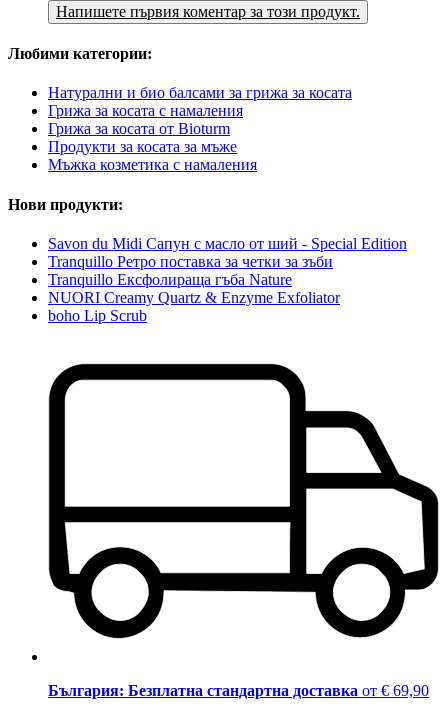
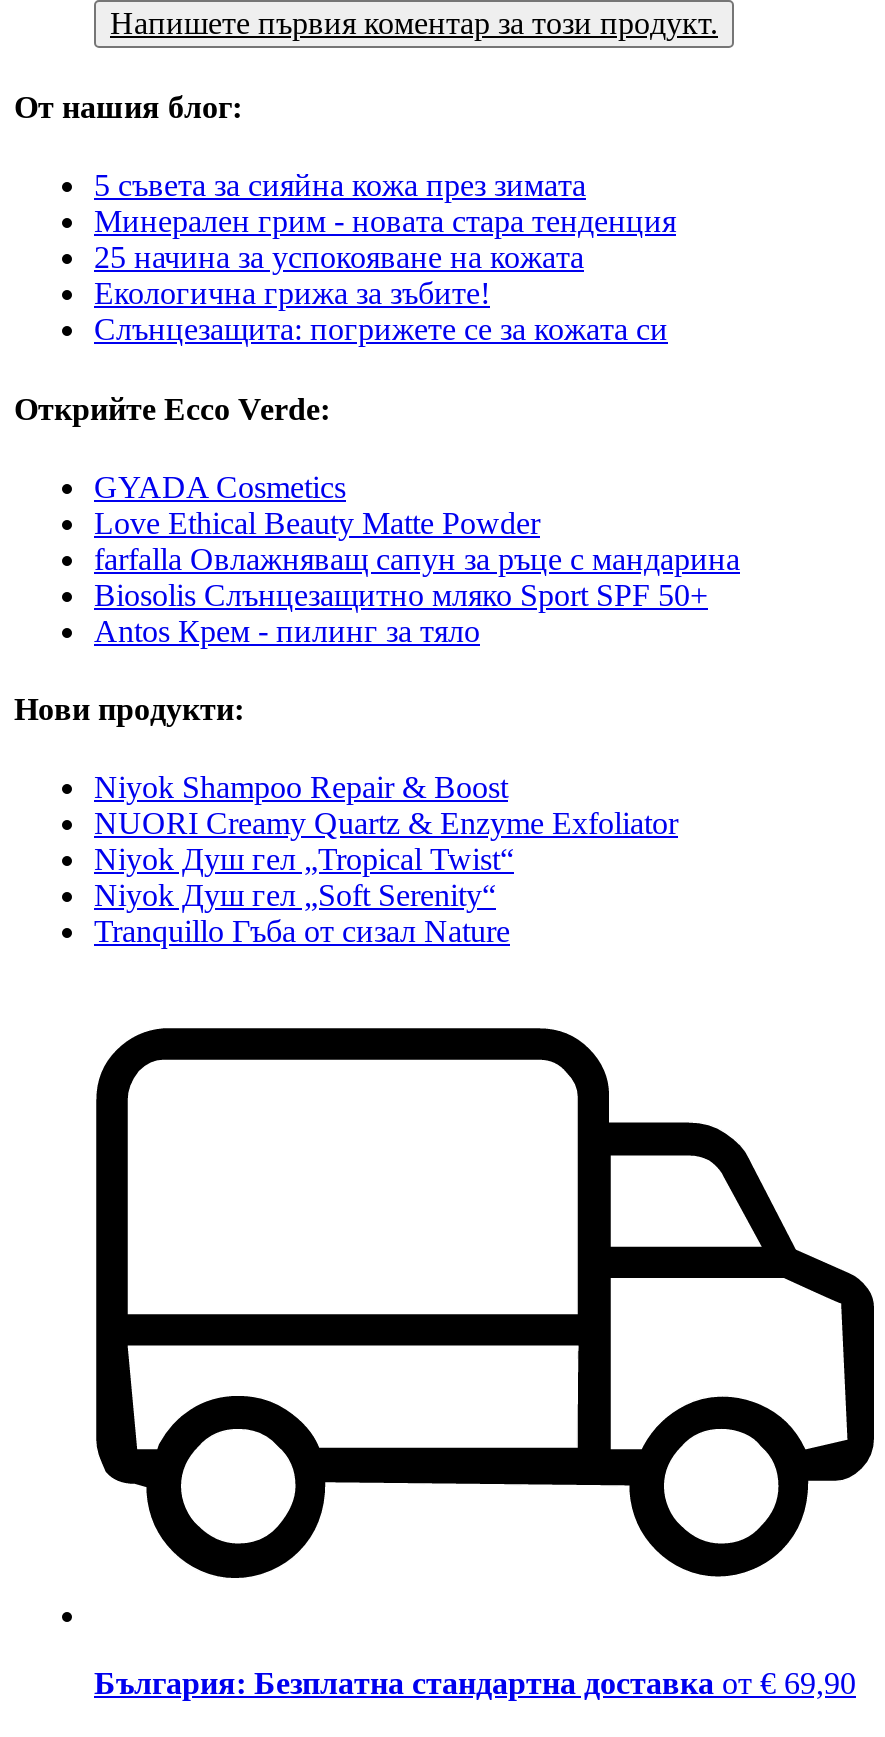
- Любими категории:
- Натурални и био балсами за грижа за косата
- Грижа за косата с намаления
- Грижа за косата от Bioturm
- Продукти за косата за мъже
- Мъжка козметика с намаления
+ От нашия блог:
+ 5 съвета за сияйна кожа през зимата
+ Минерален грим - новата стара тенденция
+ 25 начина за успокояване на кожата
+ Екологична грижа за зъбите!
+ Слънцезащита: погрижете се за кожата си
+ Открийте Ecco Verde:
+ GYADA Cosmetics
+ Love Ethical Beauty Matte Powder
+ farfalla Овлажняващ сапун за ръце с мандарина
+ Biosolis Слънцезащитно мляко Sport SPF 50+
+ Antos Крем - пилинг за тяло

- Savon du Midi Сапун с масло от ший - Special Edition
- Tranquillo Ретро поставка за четки за зъби
- Tranquillo Ексфолираща гъба Nature
+ Niyok Shampoo Repair & Boost

- boho Lip Scrub
+ Niyok Душ гел „Tropical Twist“
+ Niyok Душ гел „Soft Serenity“
+ Tranquillo Гъба от сизал Nature
